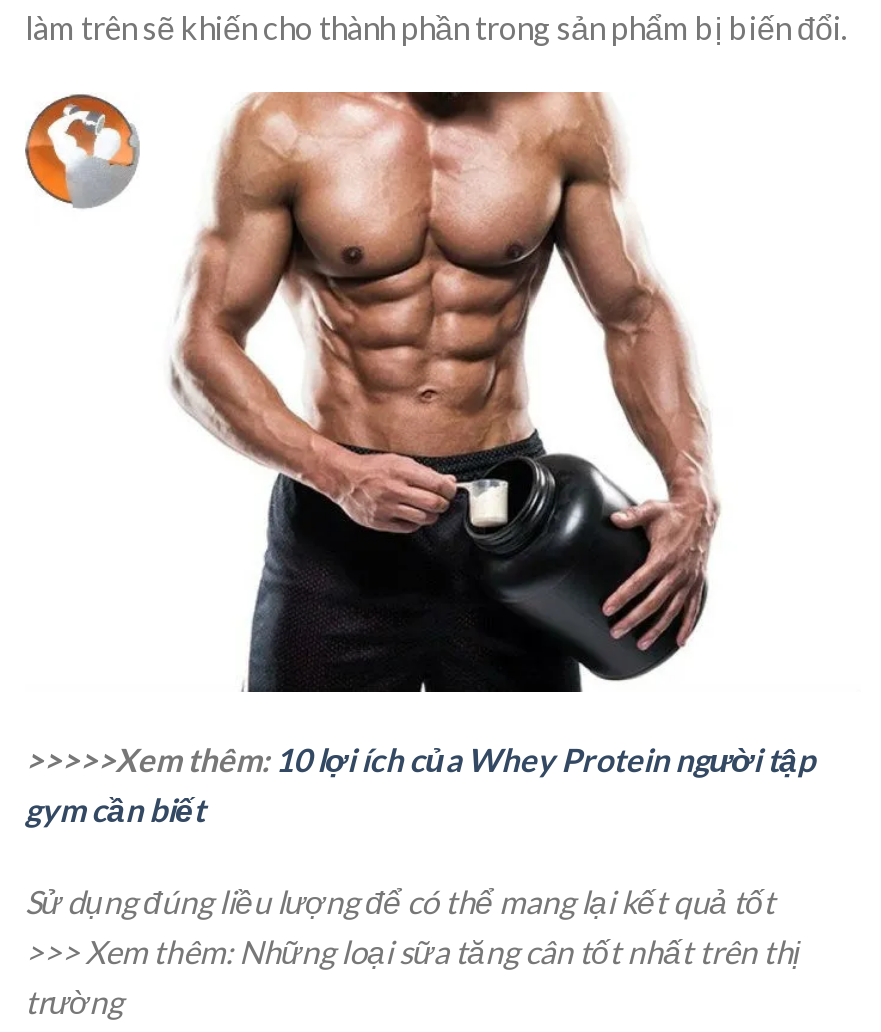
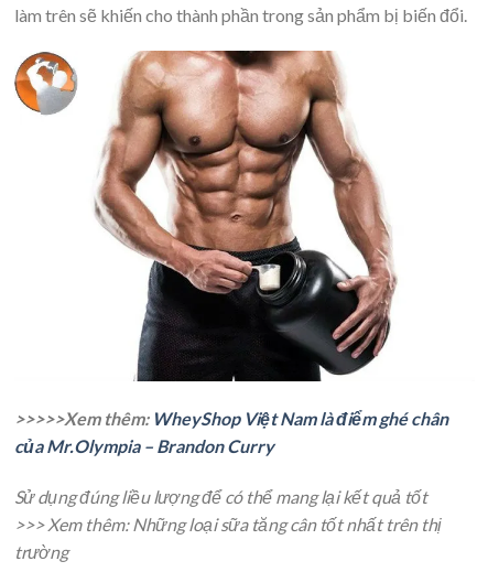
- >>>>>Xem thêm: 10 lợi ích của Whey Protein người tập
- gym cần biết
+ >>>>>Xem thêm: WheyShop Việt Nam là điểm ghé chân
+ của Mr.Olympia – Brandon Curry
